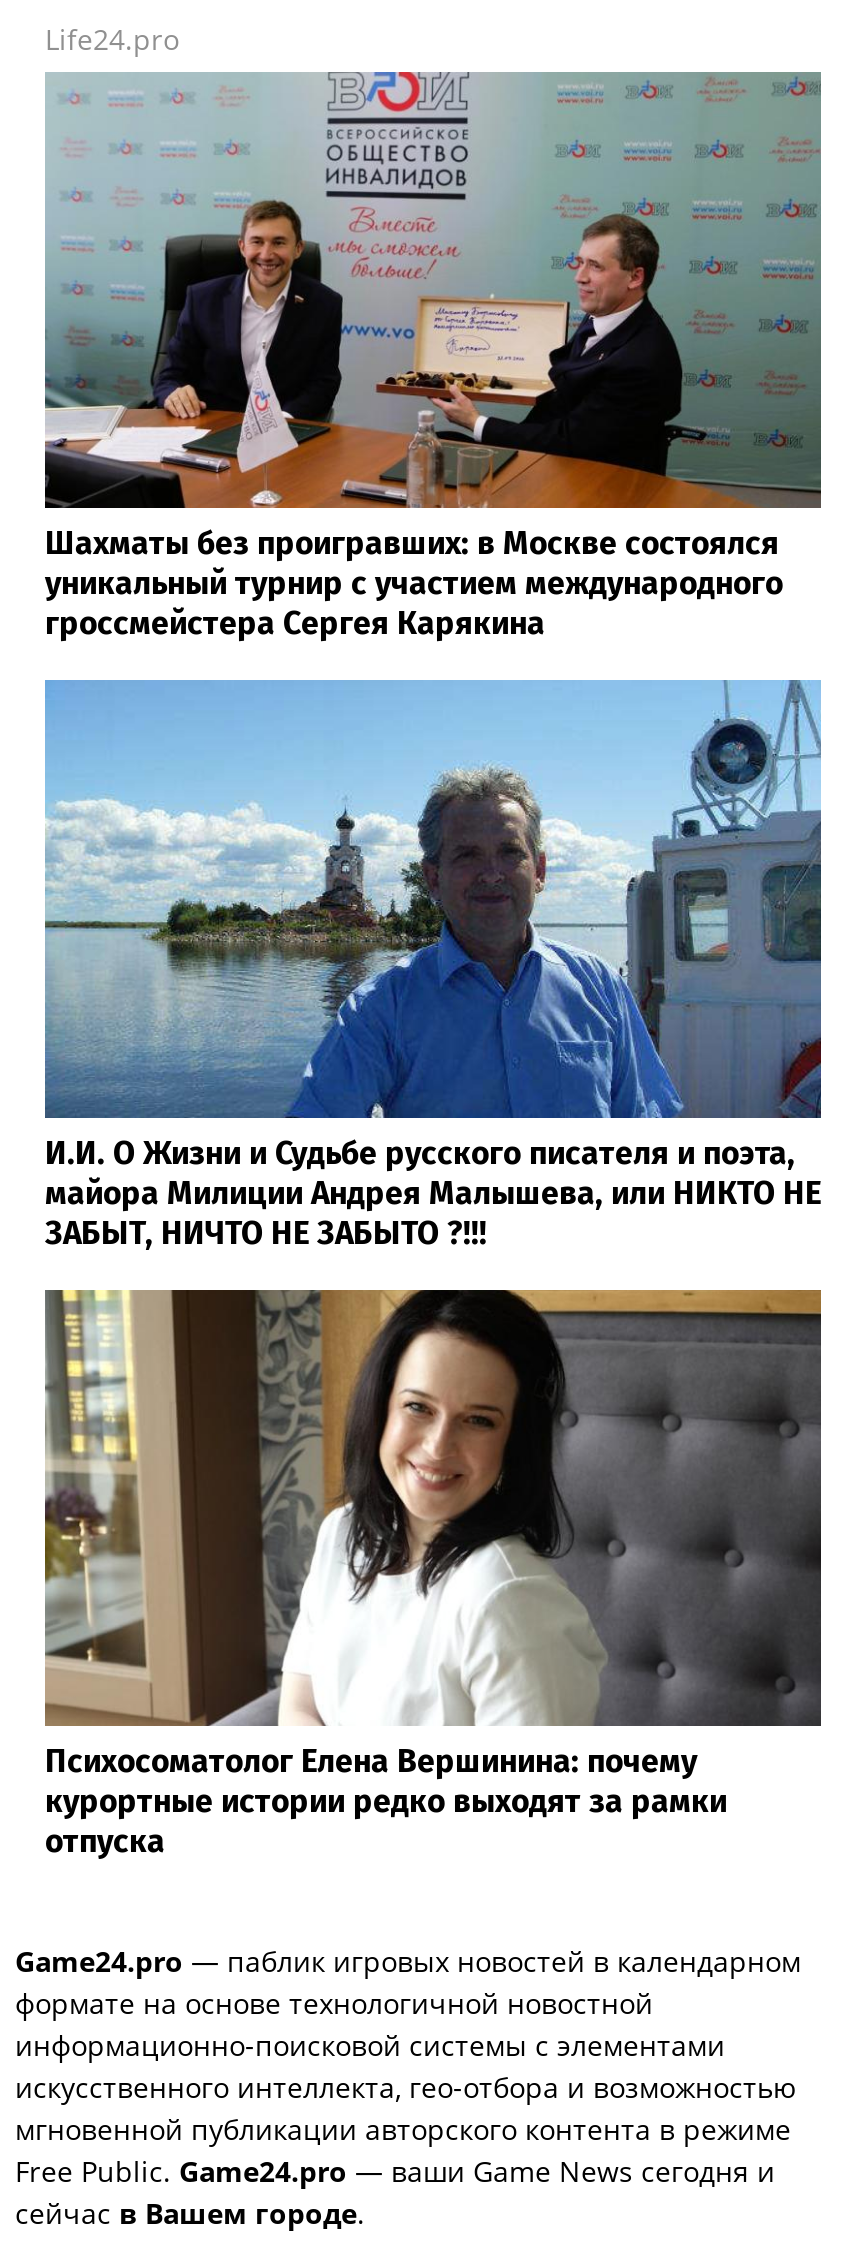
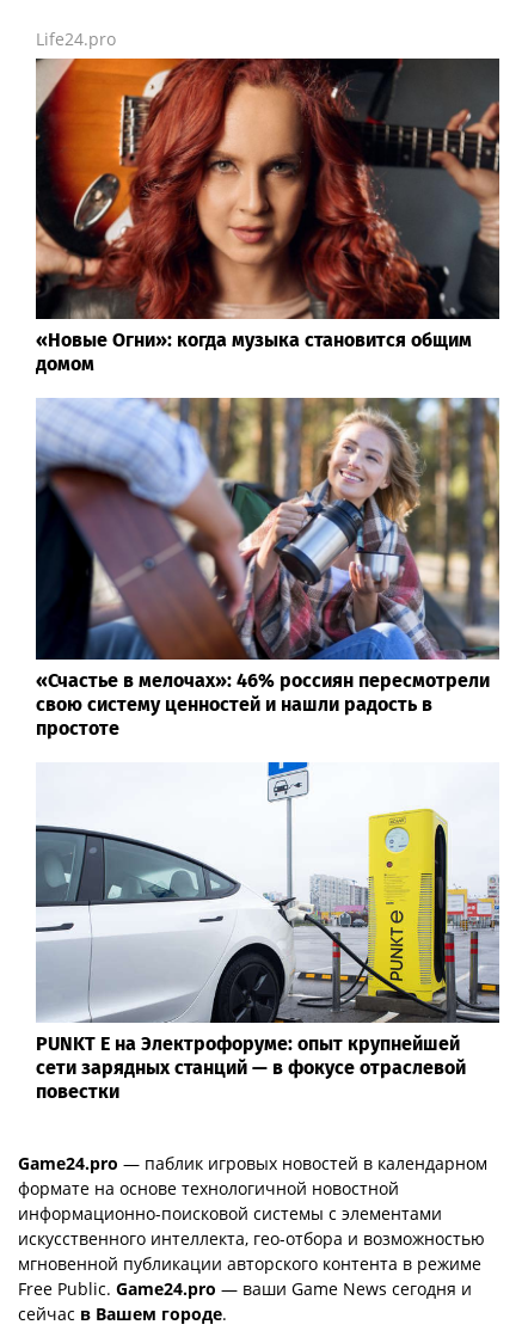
- [image]
- Шахматы без проигравших: в Москве состоялся
- уникальный турнир с участием международного
- гроссмейстера Сергея Карякина
+ [image]
+ «Новые Огни»: когда музыка становится общим
+ домом

- [image]
- И.И. О Жизни и Судьбе русского писателя и поэта,
- майора Милиции Андрея Малышева, или НИКТО НЕ
- ЗАБЫТ, НИЧТО НЕ ЗАБЫТО ?!!!
+ [image]
+ «Счастье в мелочах»: 46% россиян пересмотрели
+ свою систему ценностей и нашли радость в
+ простоте

- [image]
- Психосоматолог Елена Вершинина: почему
- курортные истории редко выходят за рамки
- отпуска
+ [image]
+ PUNKT E на Электрофоруме: опыт крупнейшей
+ сети зарядных станций — в фокусе отраслевой
+ повестки
